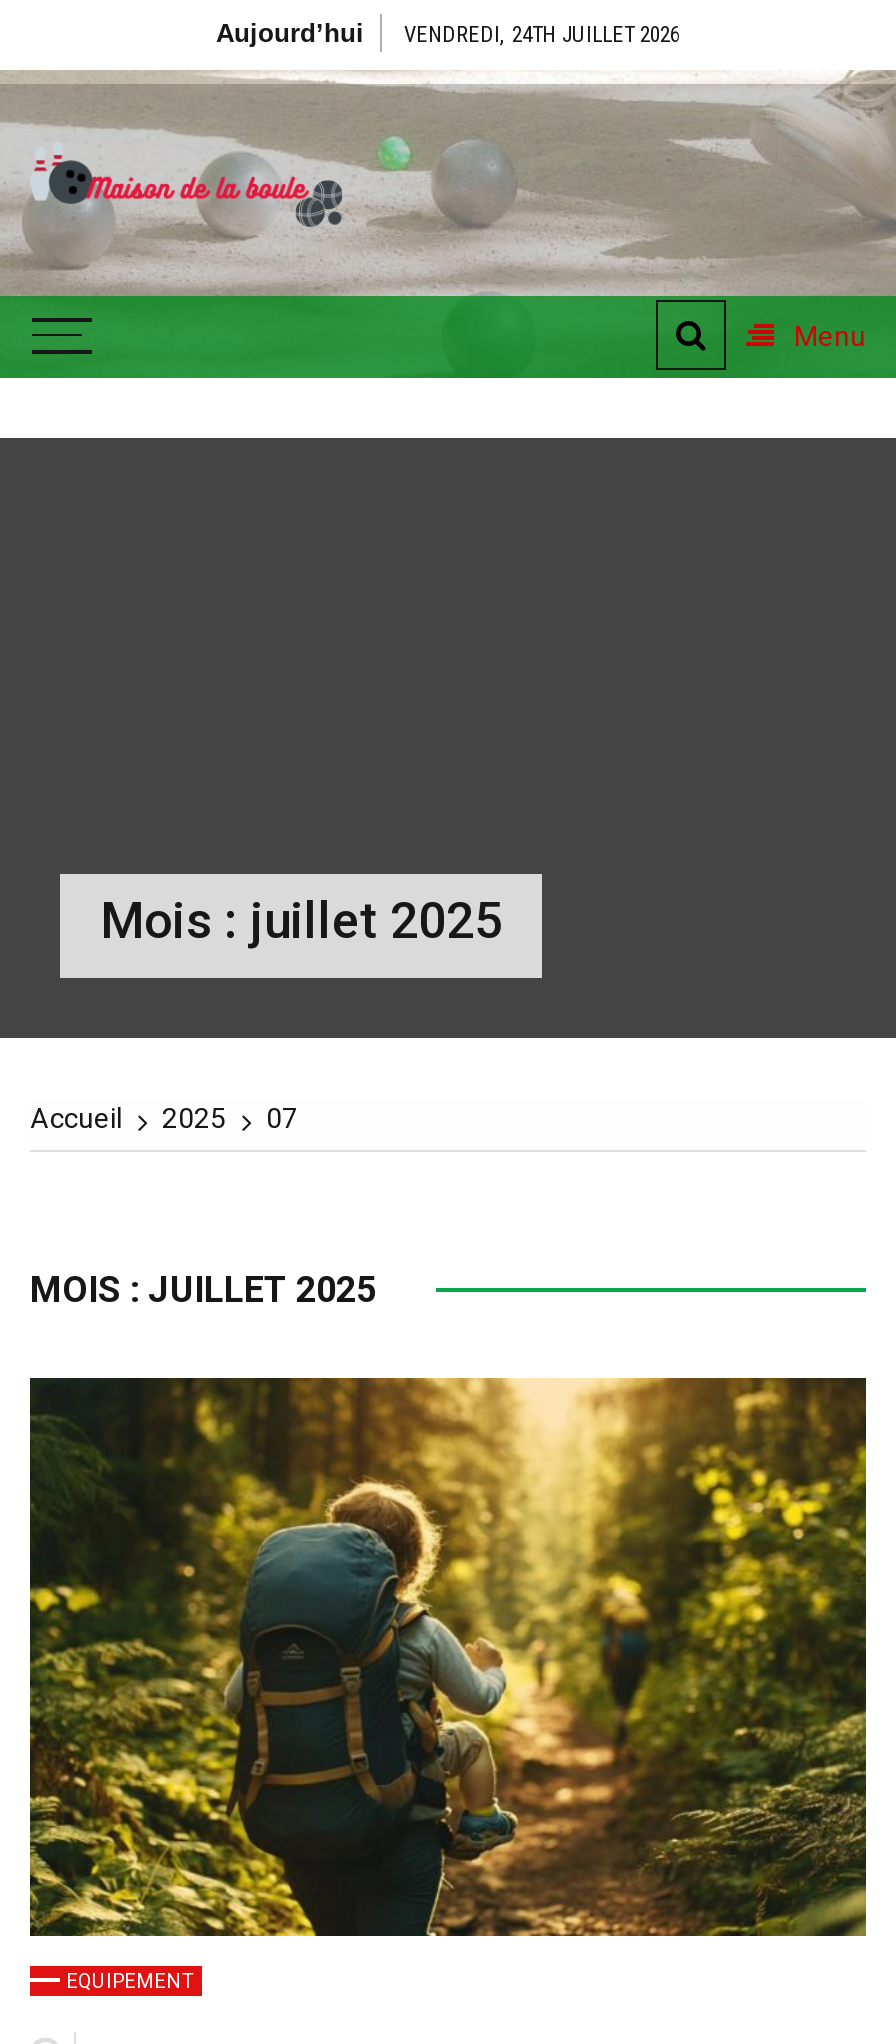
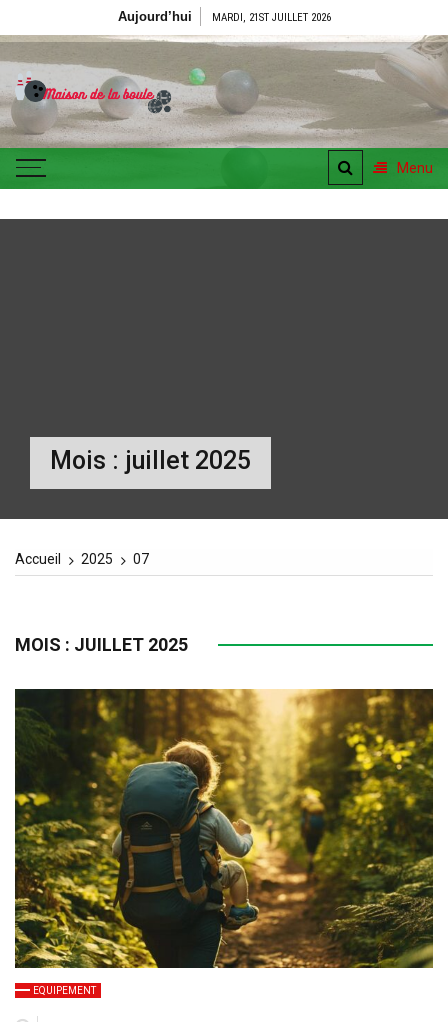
- VENDREDI, 24TH JUILLET 2026
+ MARDI, 21ST JUILLET 2026
